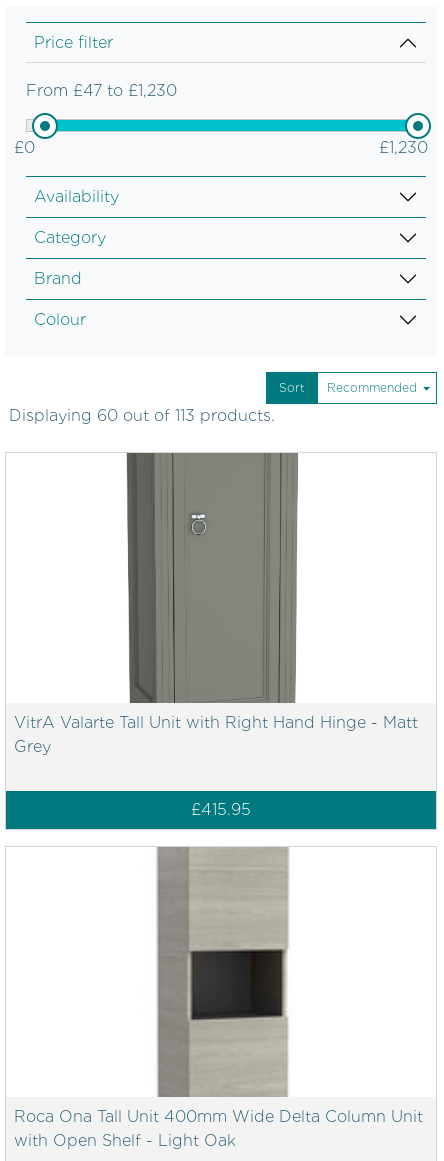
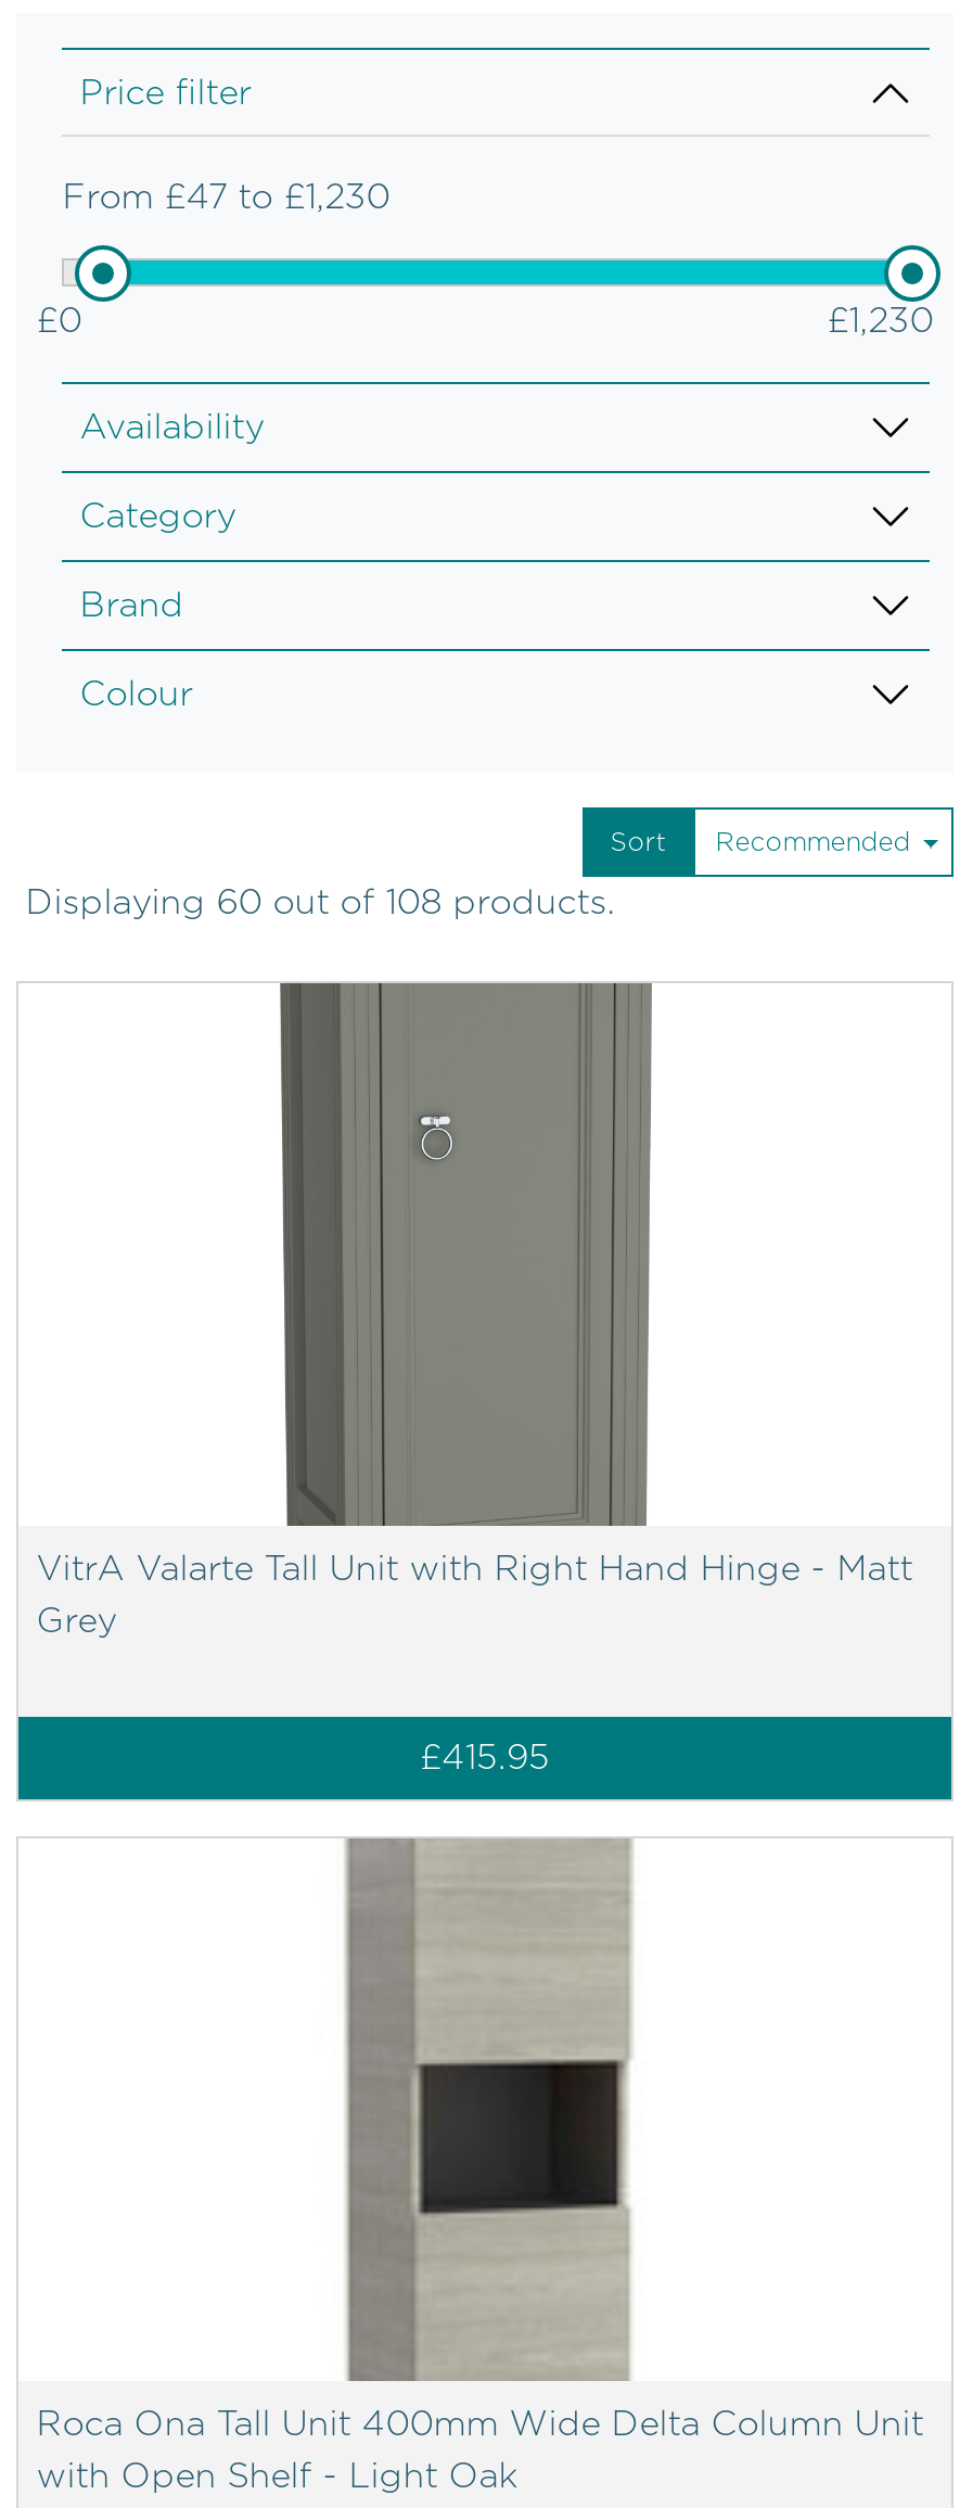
- Displaying 60 out of 113 products.
+ Displaying 60 out of 108 products.
